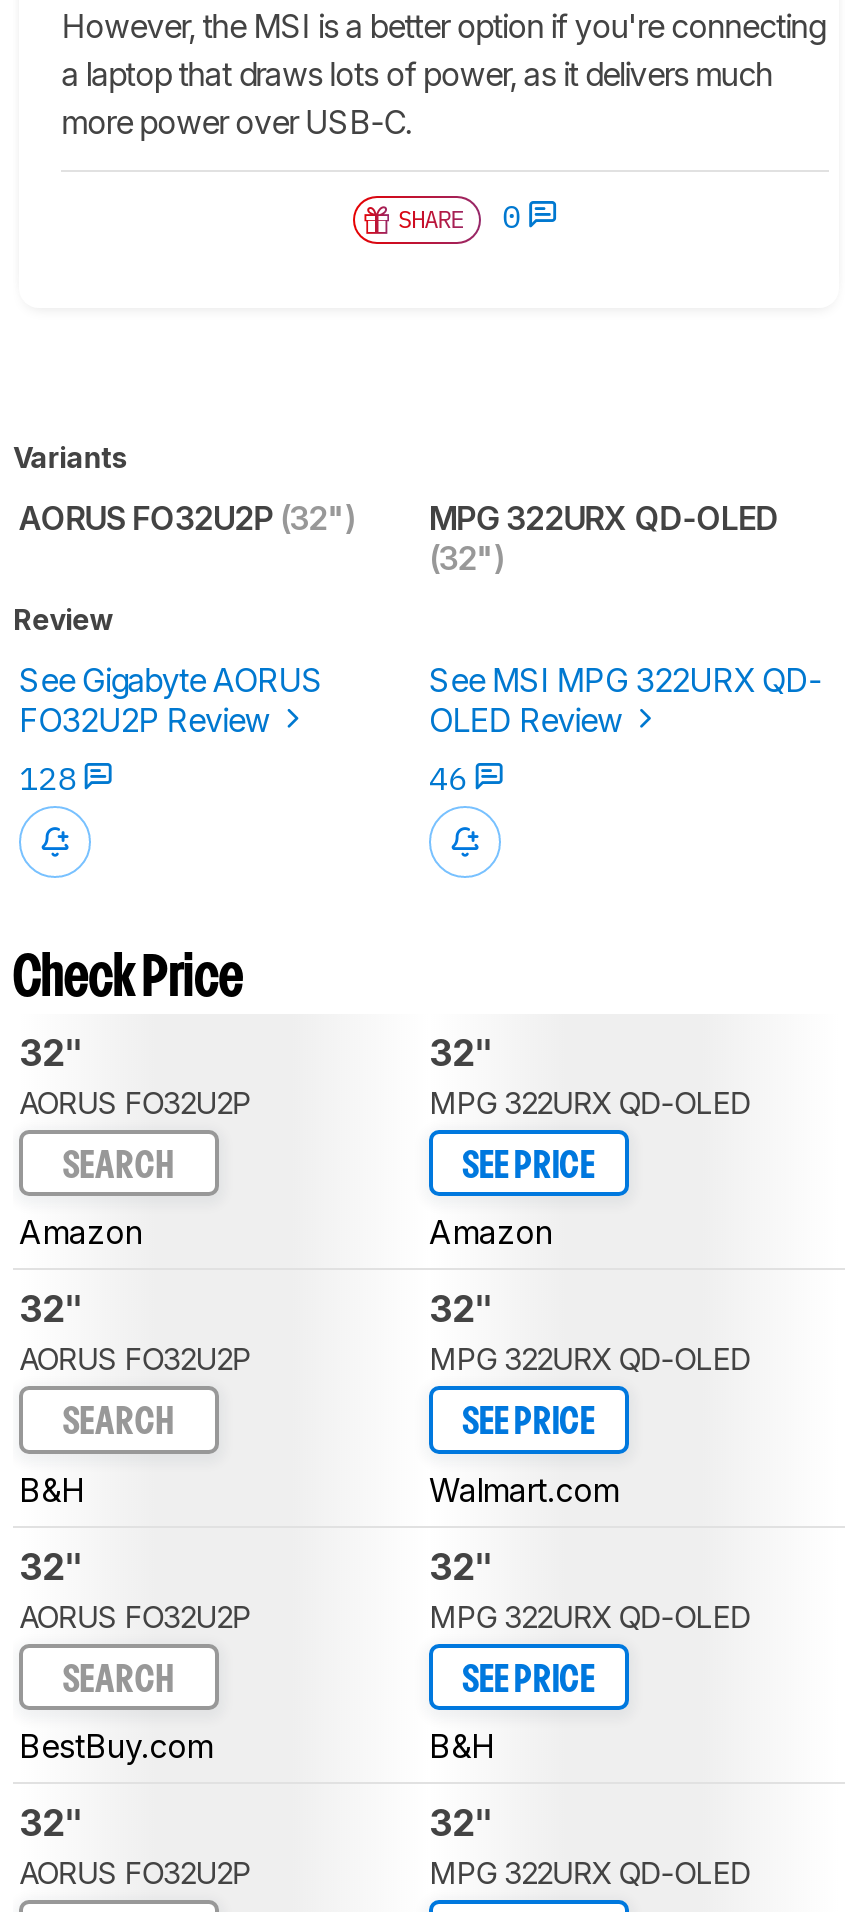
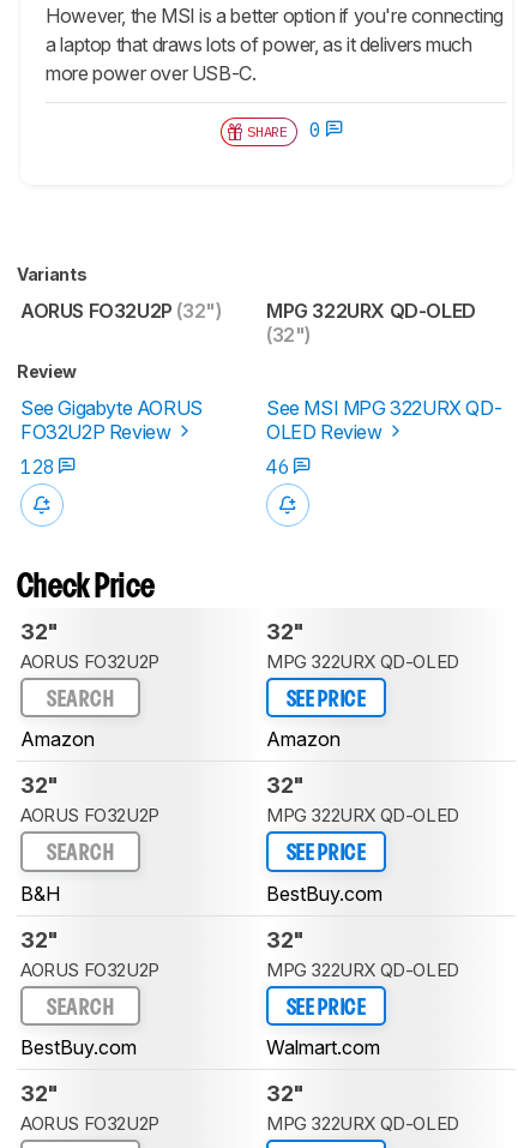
moved down: Walmart.com

+ BestBuy.com

- B&H
